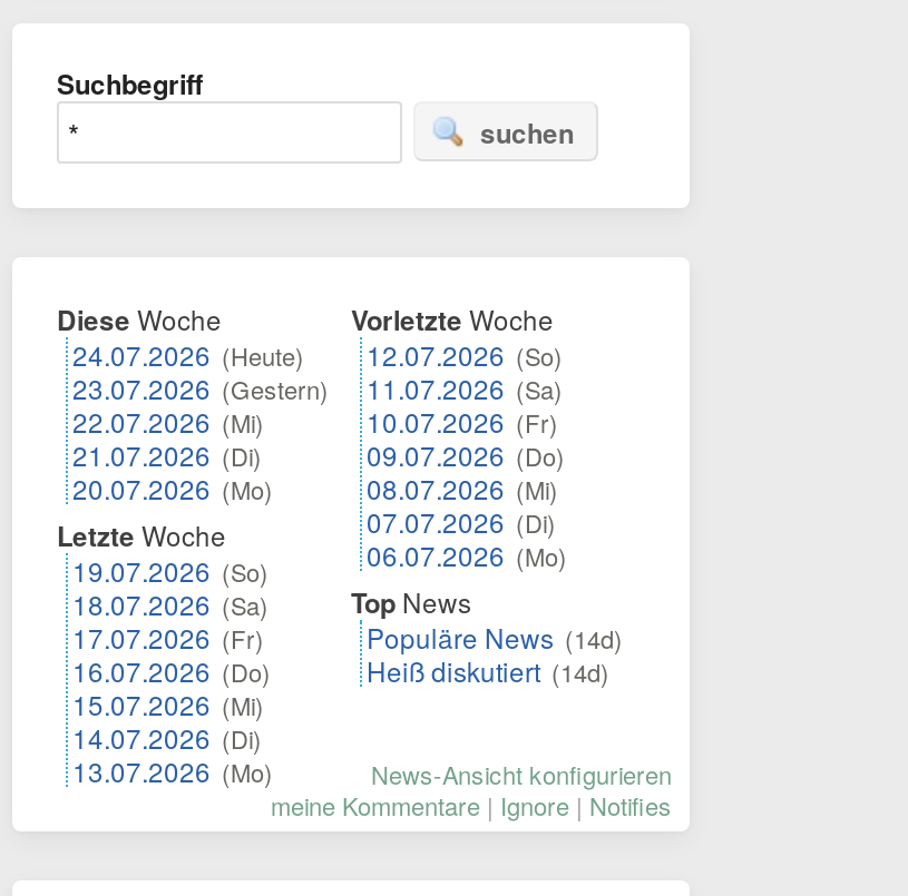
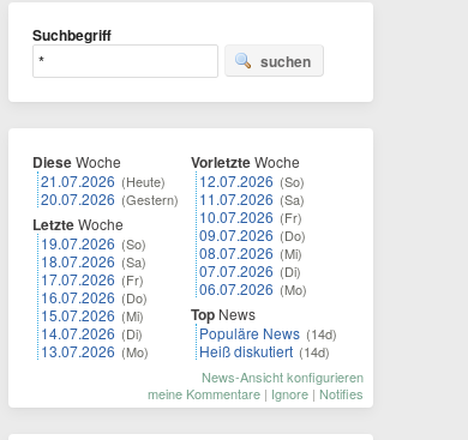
- 24.07.2026 (Heute)
- 23.07.2026 (Gestern)
- 22.07.2026 (Mi)
- 21.07.2026 (Di)
- 20.07.2026 (Mo)
+ 21.07.2026 (Heute)
+ 20.07.2026 (Gestern)

moved up: Letzte Woche | 19.07.2026 (So) | 18.07.2026 (Sa) | 17.07.2026 (Fr) | 16.07.2026 (Do) | 15.07.2026 (Mi) | 14.07.2026 (Di) | 13.07.2026 (Mo)
